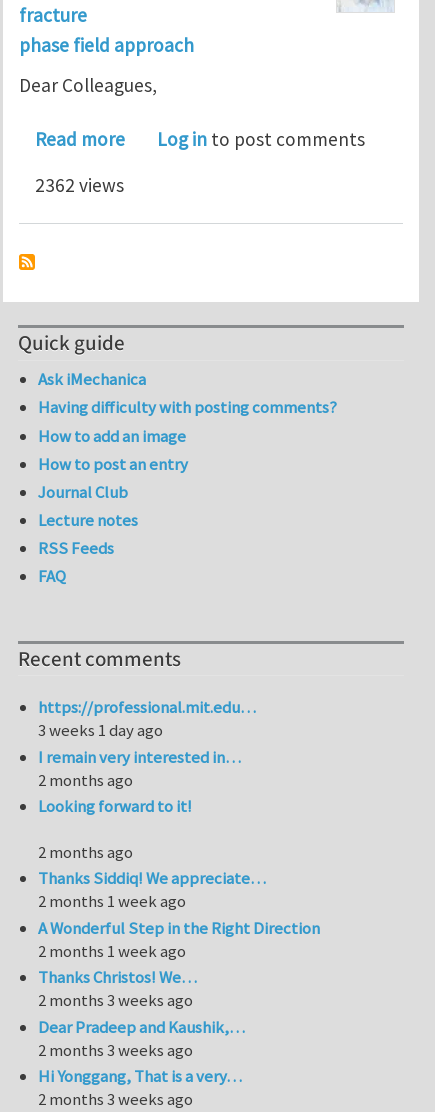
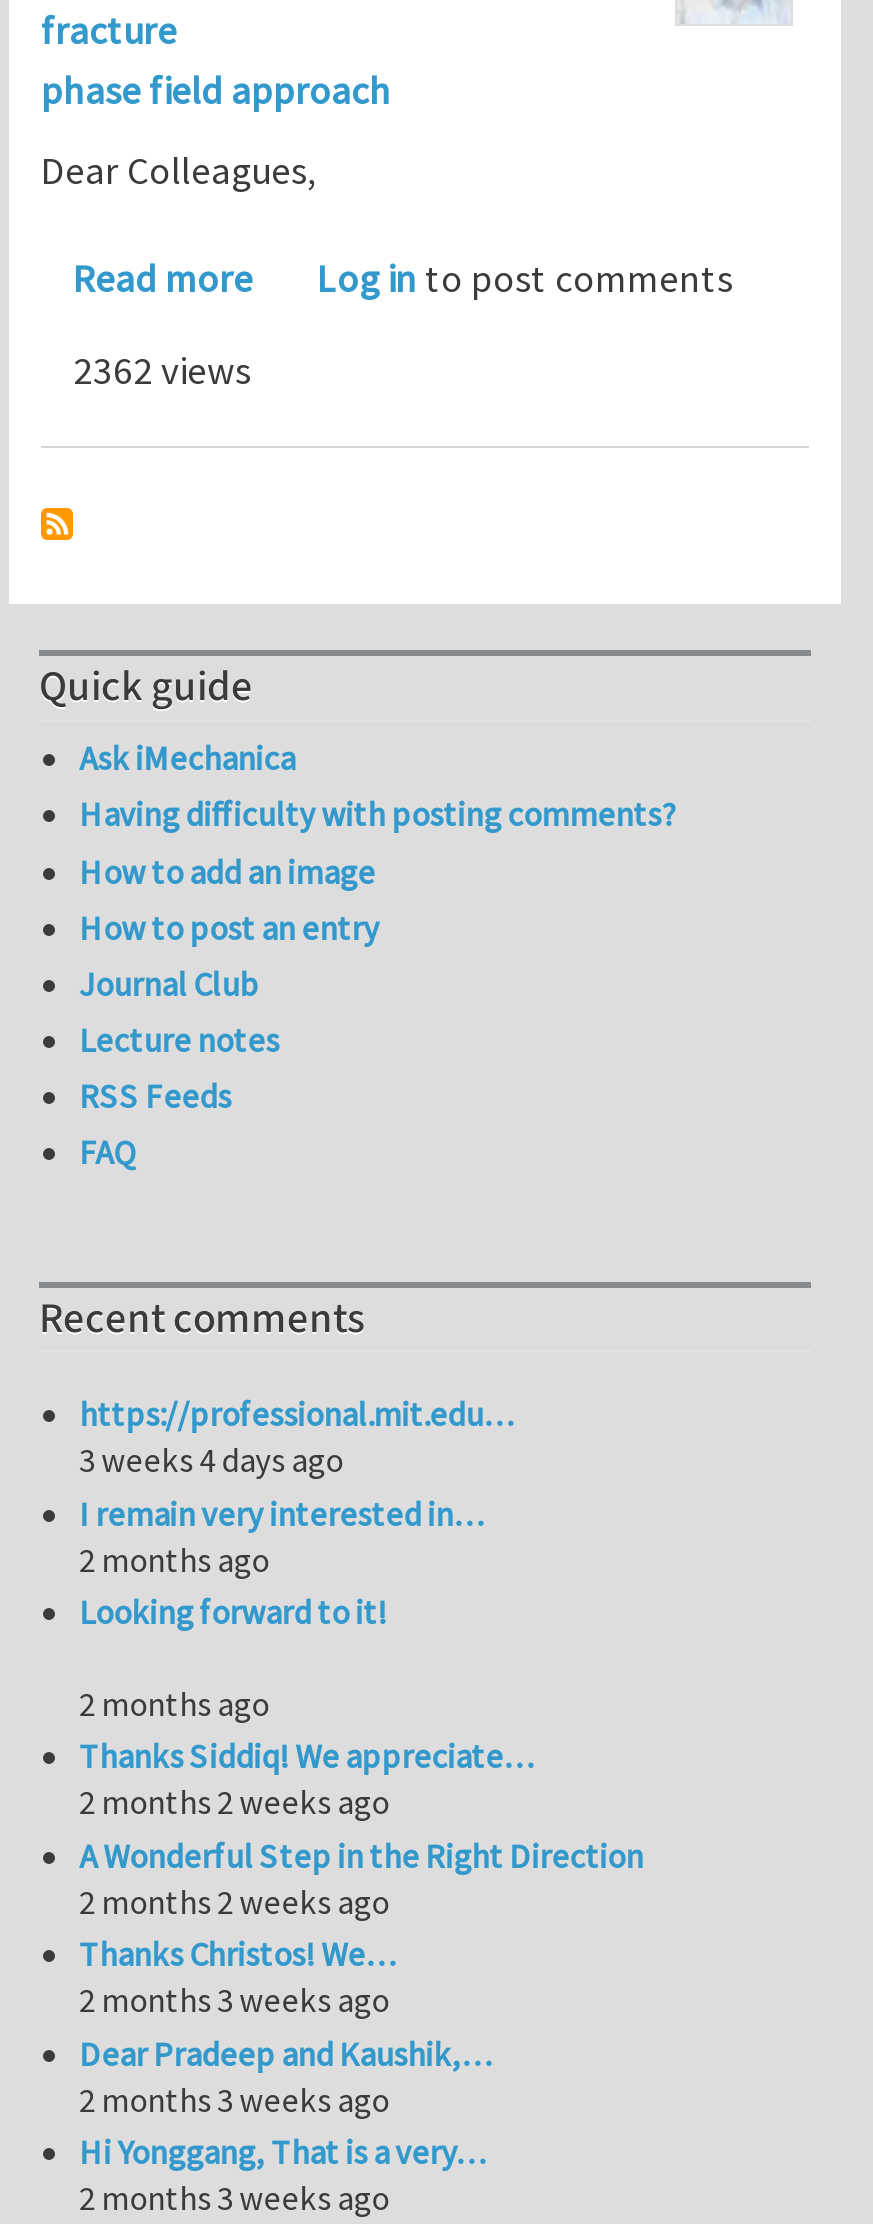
- 3 weeks 1 day ago
+ 3 weeks 4 days ago

- 2 months 1 week ago
+ 2 months 2 weeks ago

- 2 months 1 week ago
+ 2 months 2 weeks ago
